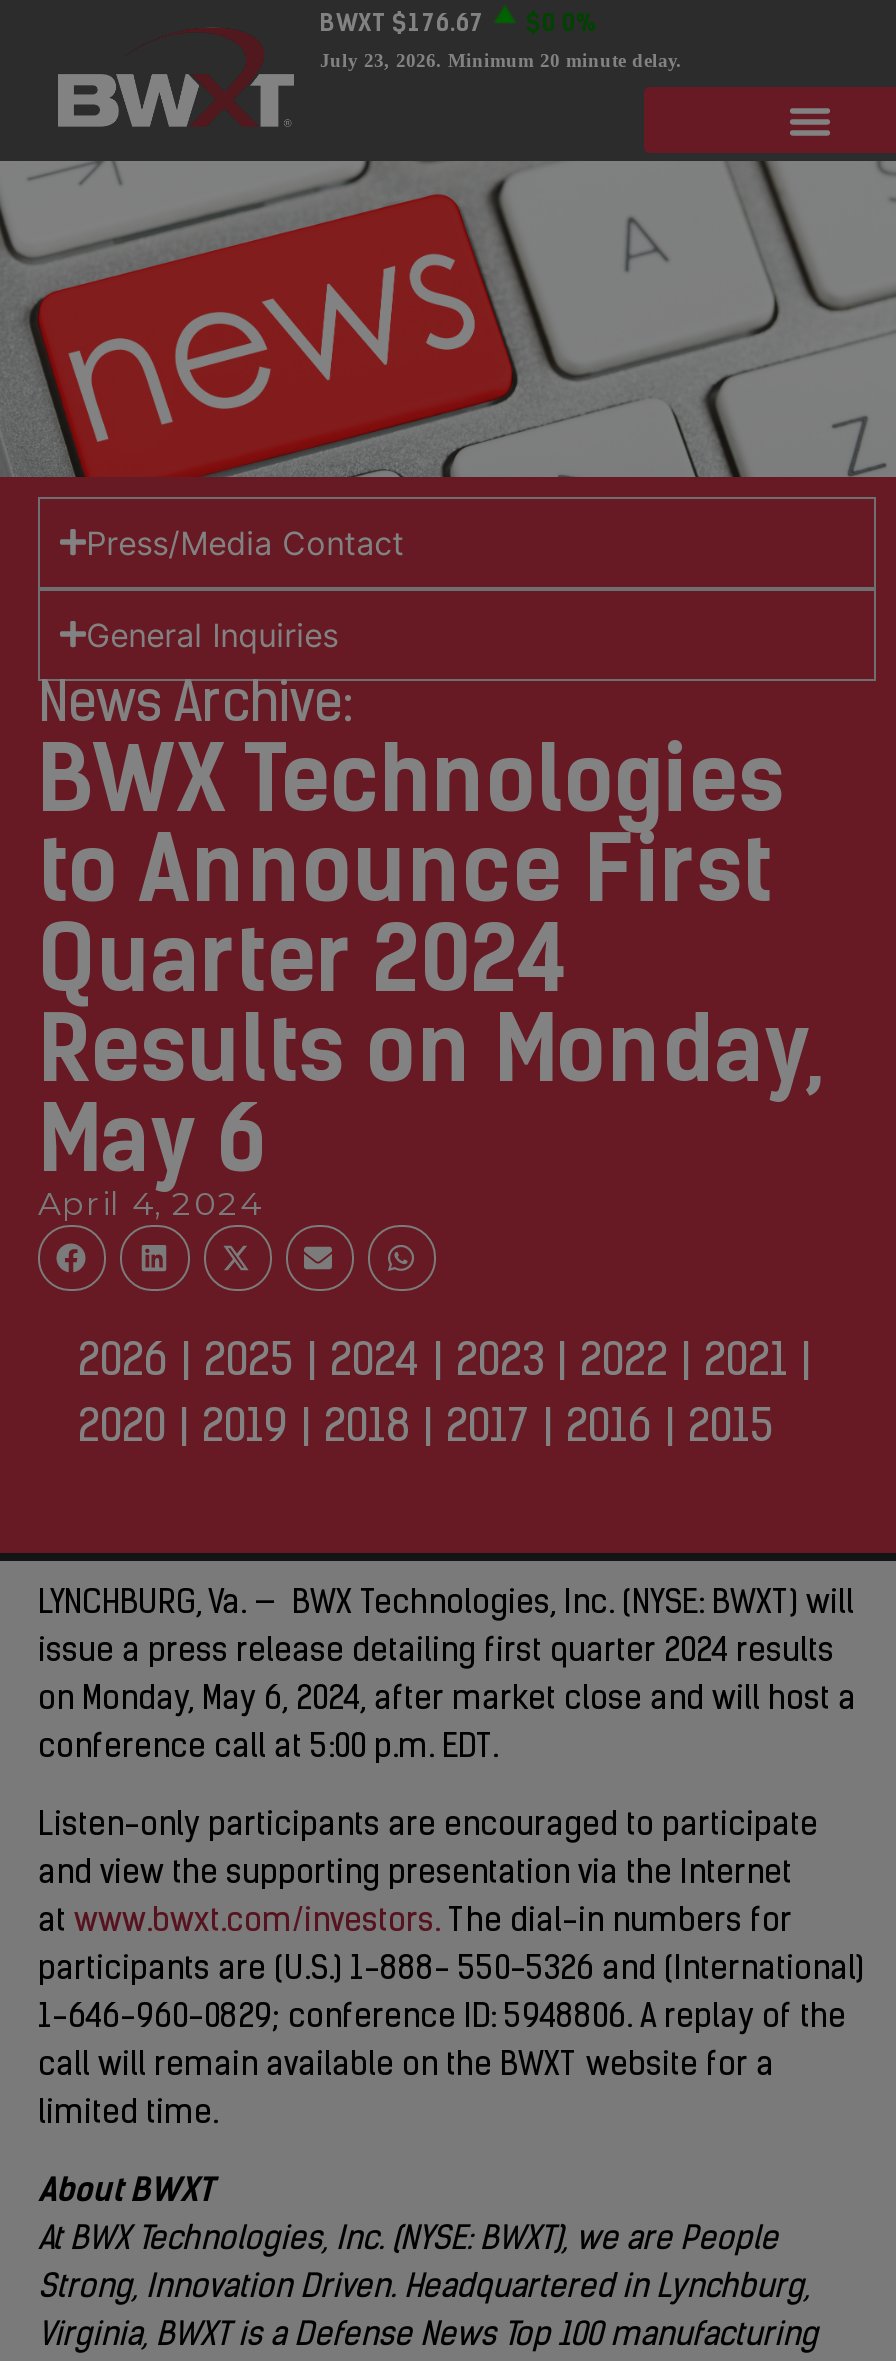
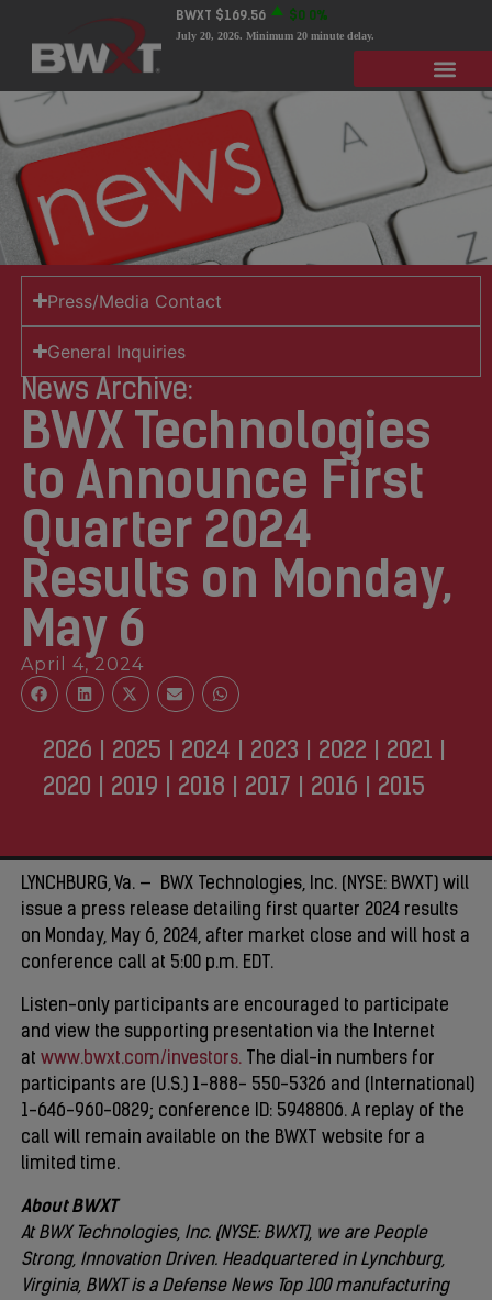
- BWXT $176.67
+ BWXT $169.56

- July 23, 2026. Minimum 20 minute delay.
+ July 20, 2026. Minimum 20 minute delay.
